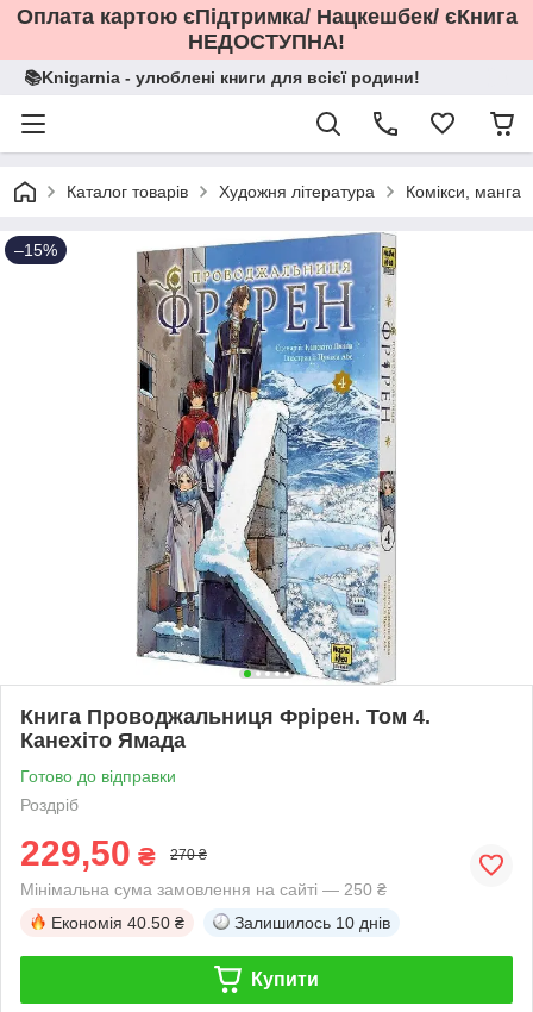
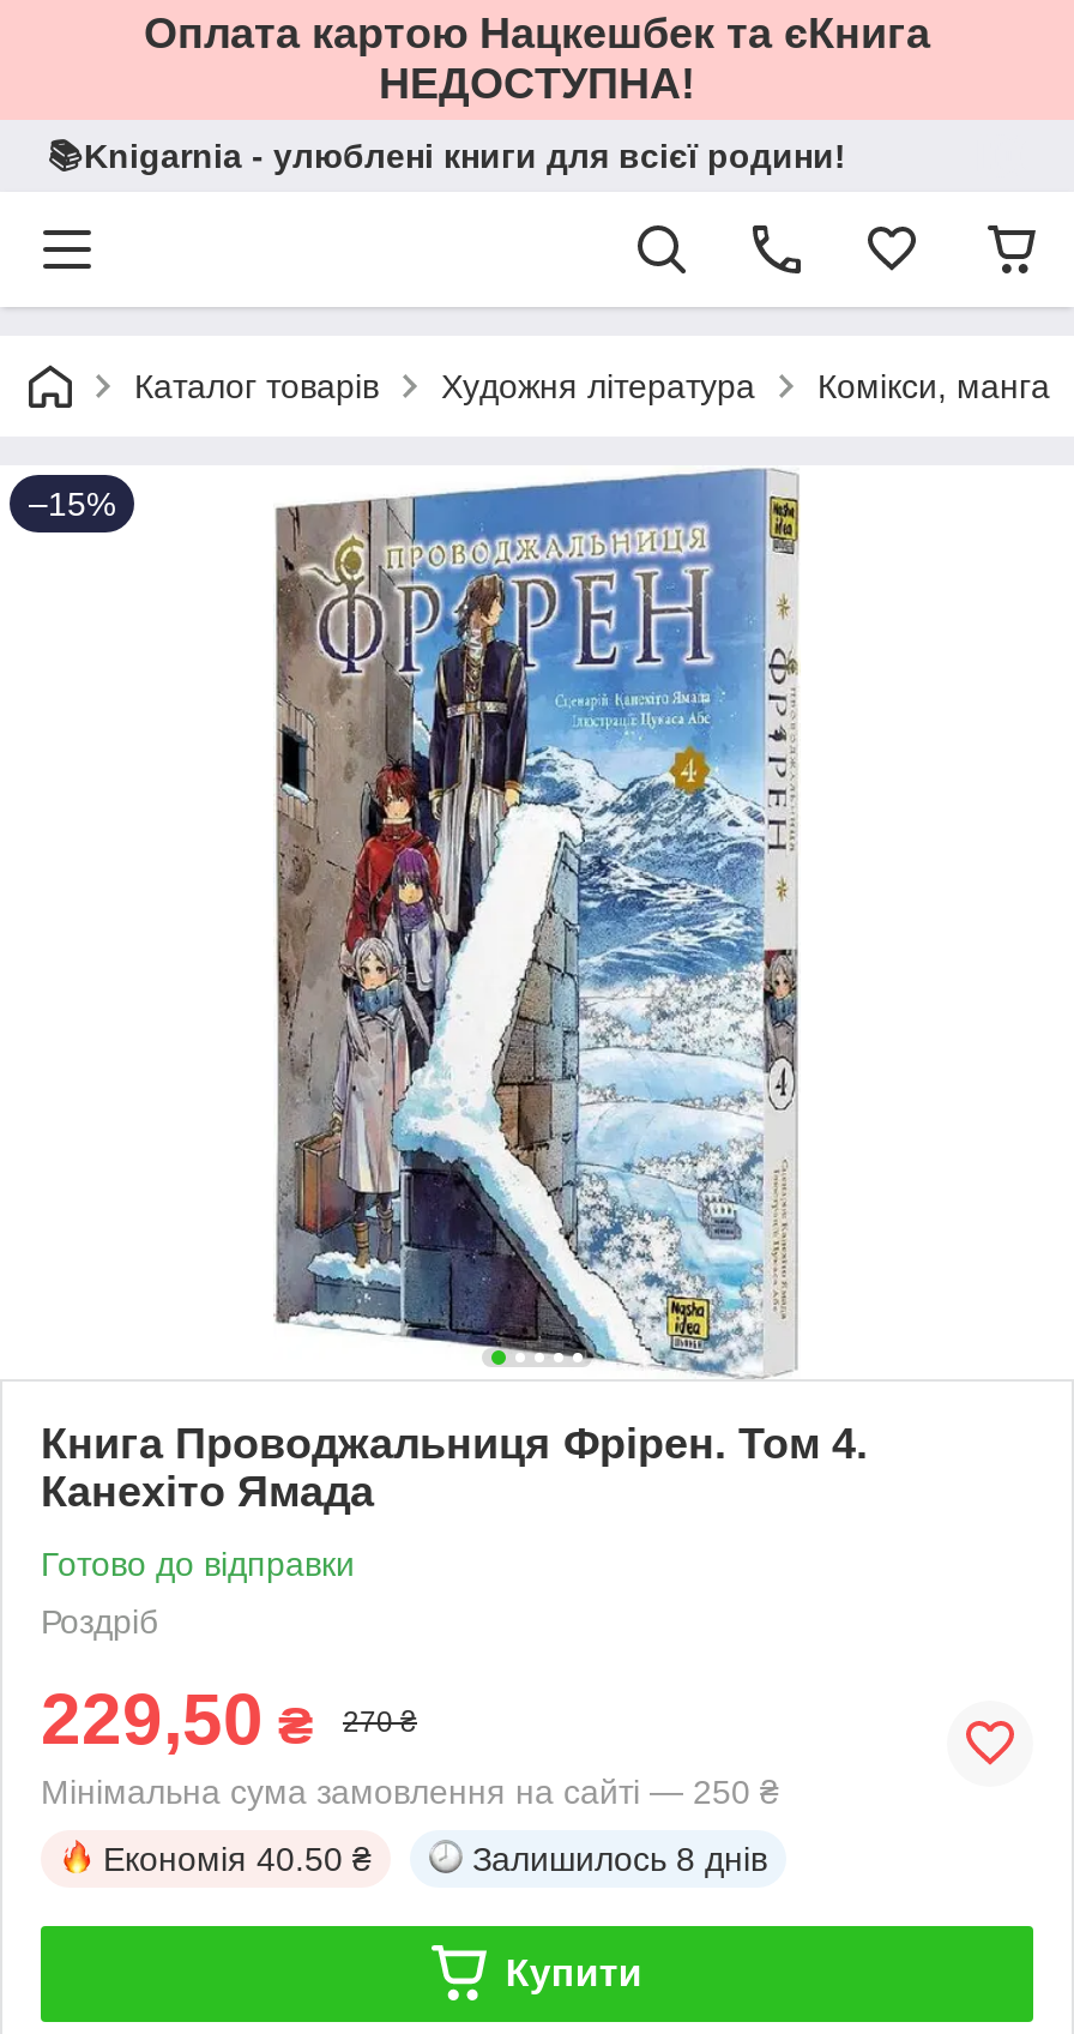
- Оплата картою єПідтримка/ Нацкешбек/ єКнига
+ Оплата картою Нацкешбек та єКнига

- Залишилось 10 днів
+ Залишилось 8 днів
